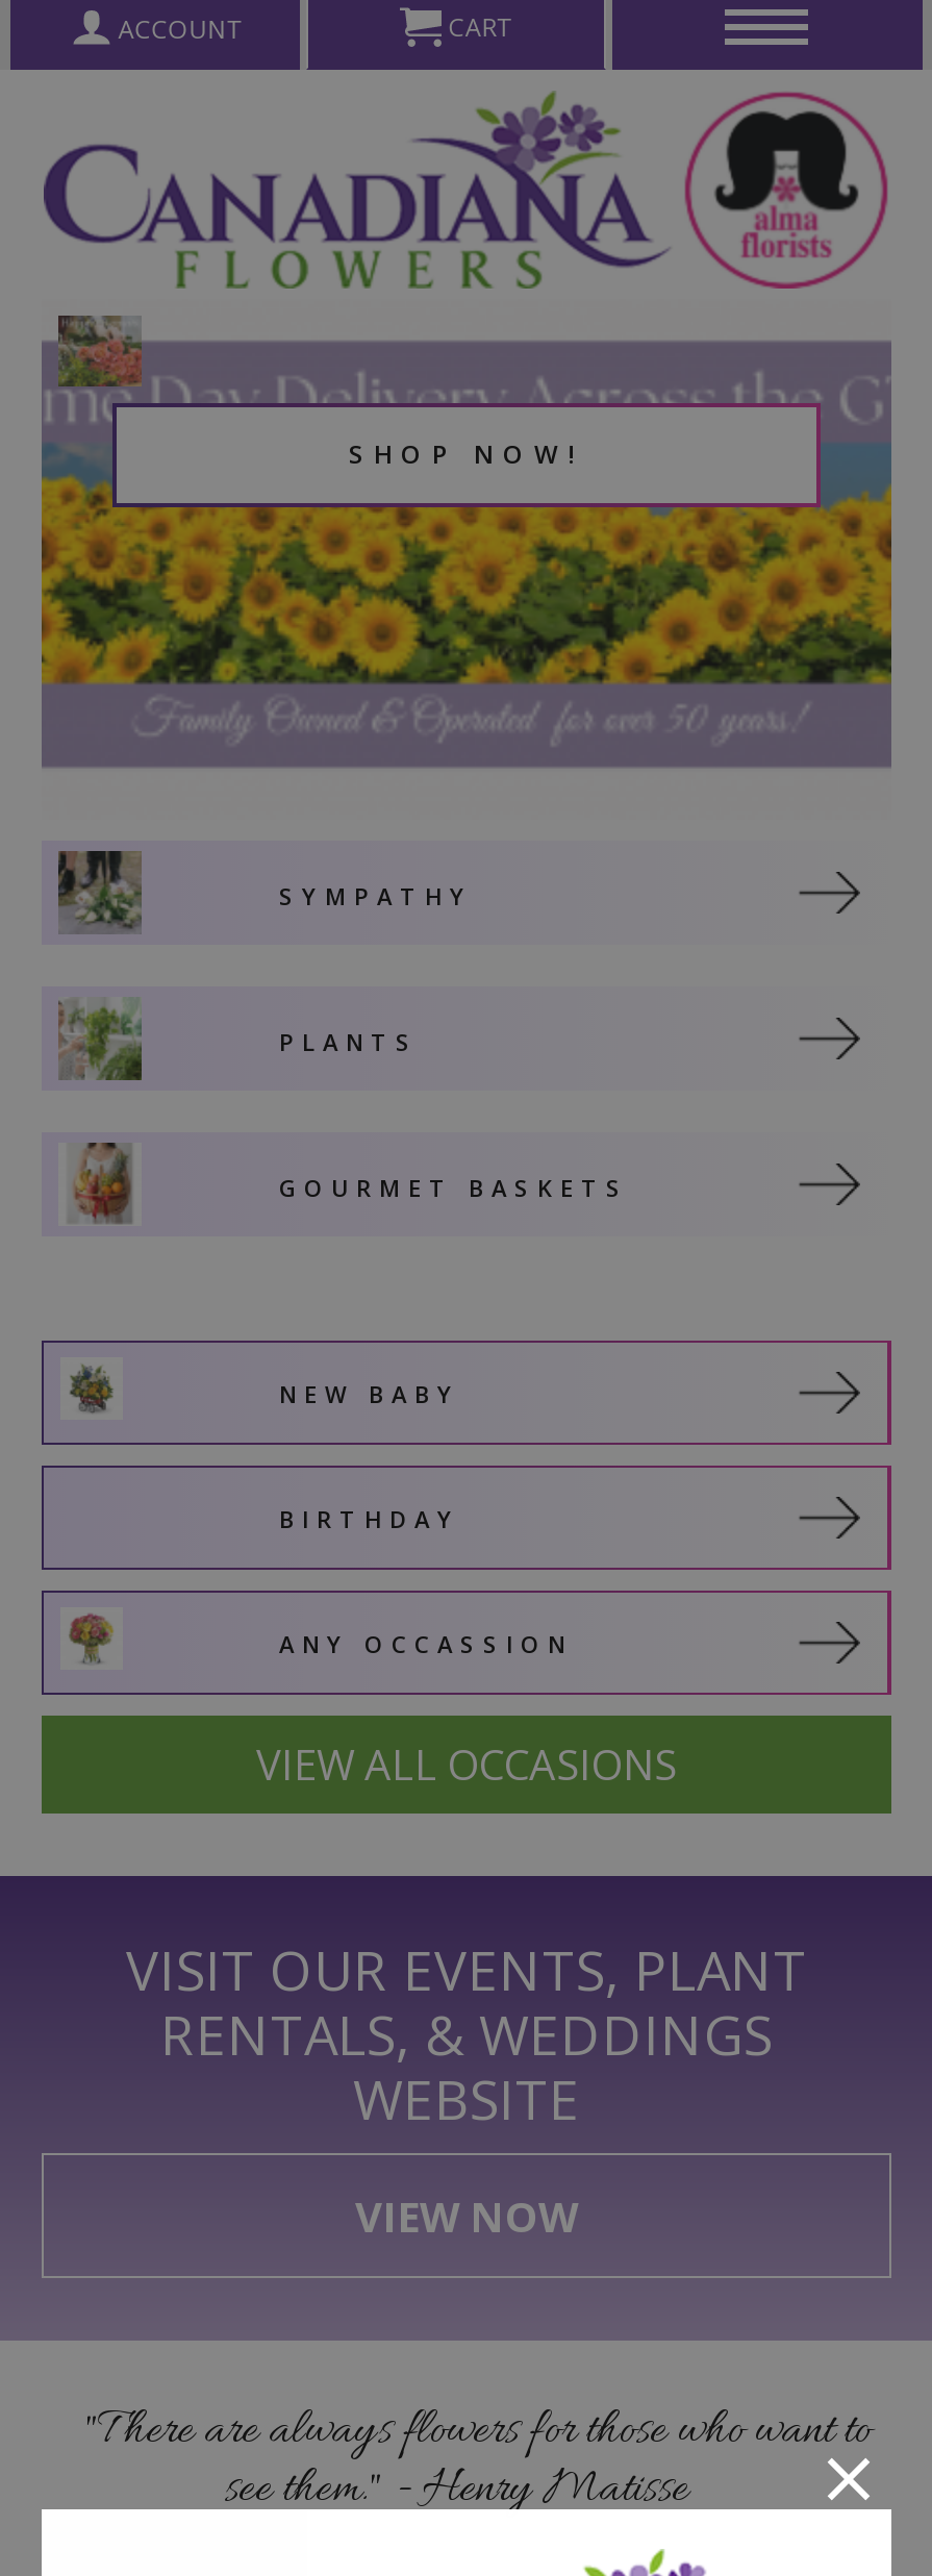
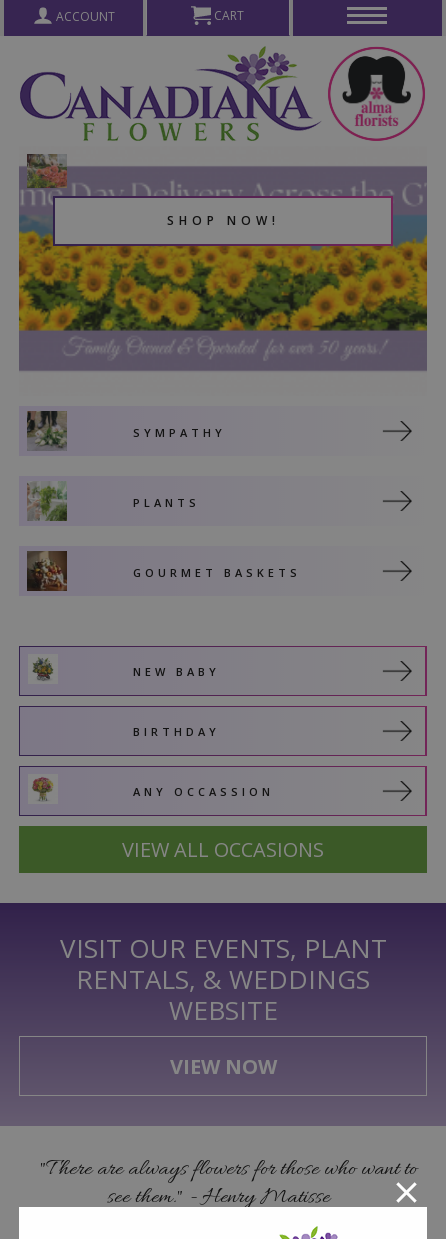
- [image]
+ [image]
